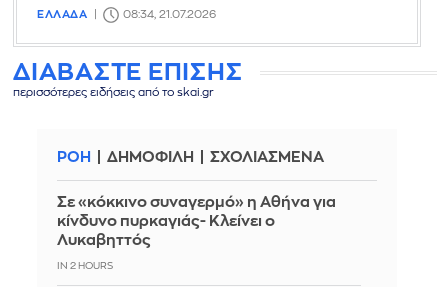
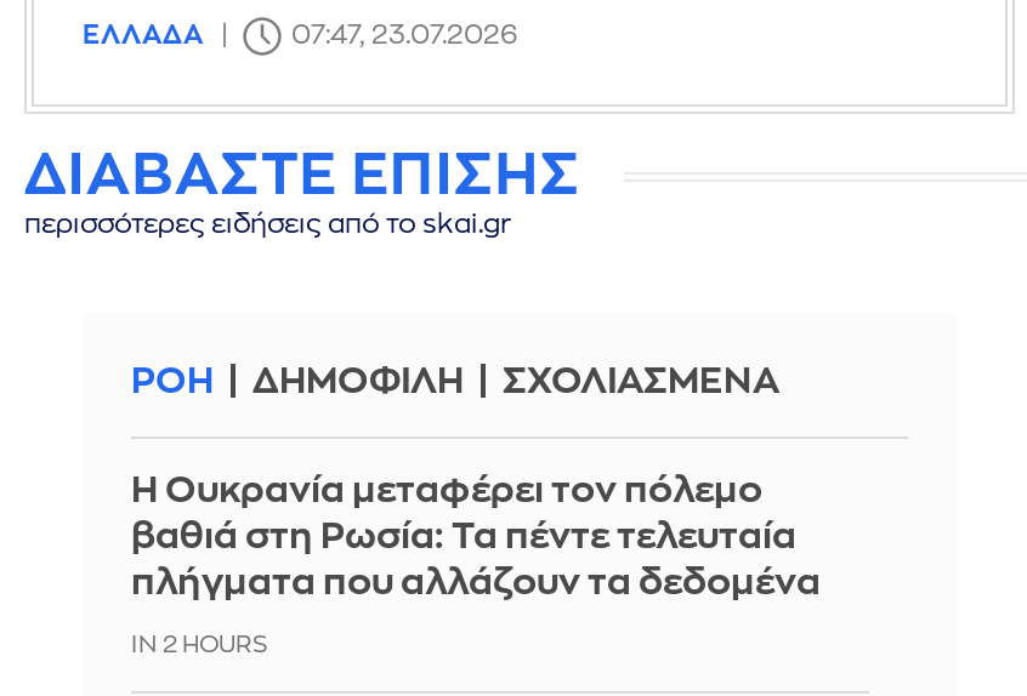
- 08:34, 21.07.2026
+ 07:47, 23.07.2026

- Σε «κόκκινο συναγερμό» η Αθήνα για
- κίνδυνο πυρκαγιάς- Κλείνει ο
- Λυκαβηττός
+ Η Ουκρανία μεταφέρει τον πόλεμο
+ βαθιά στη Ρωσία: Τα πέντε τελευταία
+ πλήγματα που αλλάζουν τα δεδομένα
